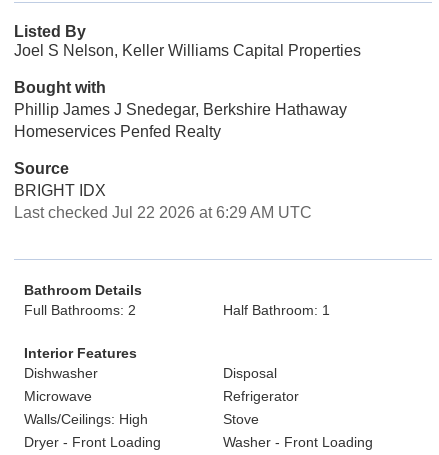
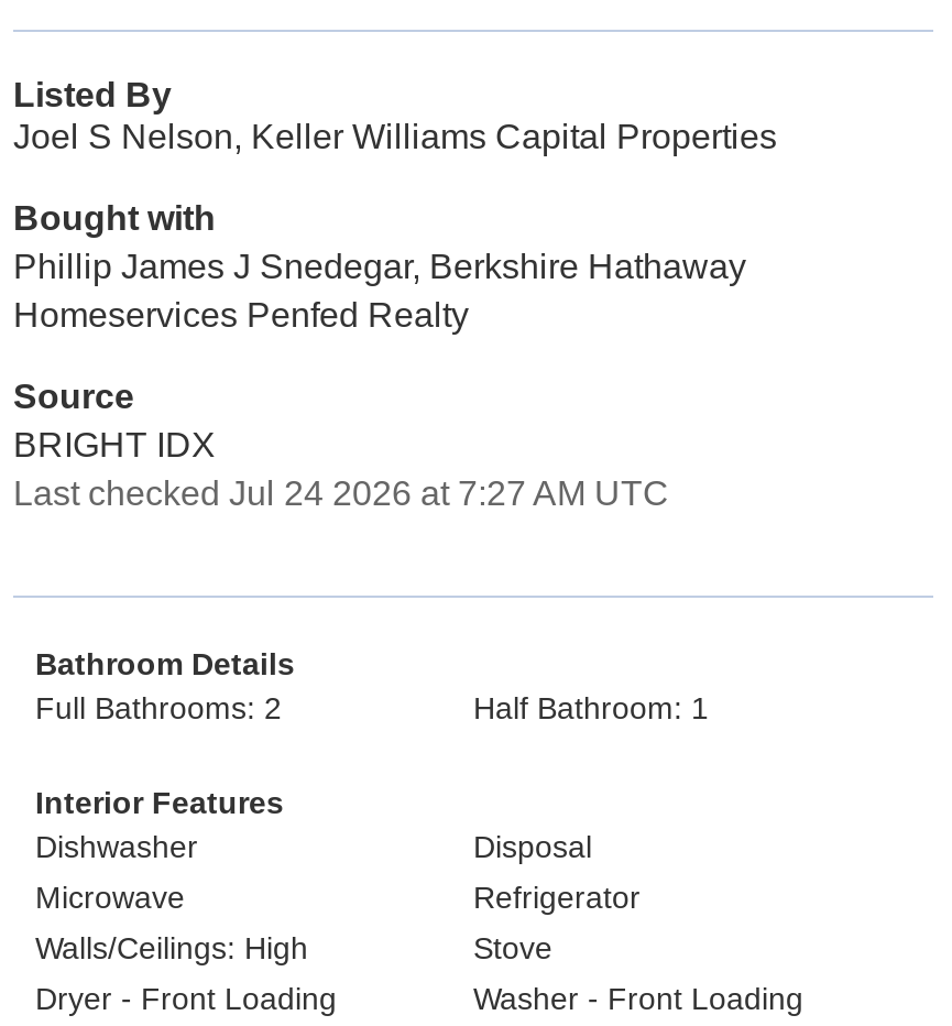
- Last checked Jul 22 2026 at 6:29 AM UTC
+ Last checked Jul 24 2026 at 7:27 AM UTC
